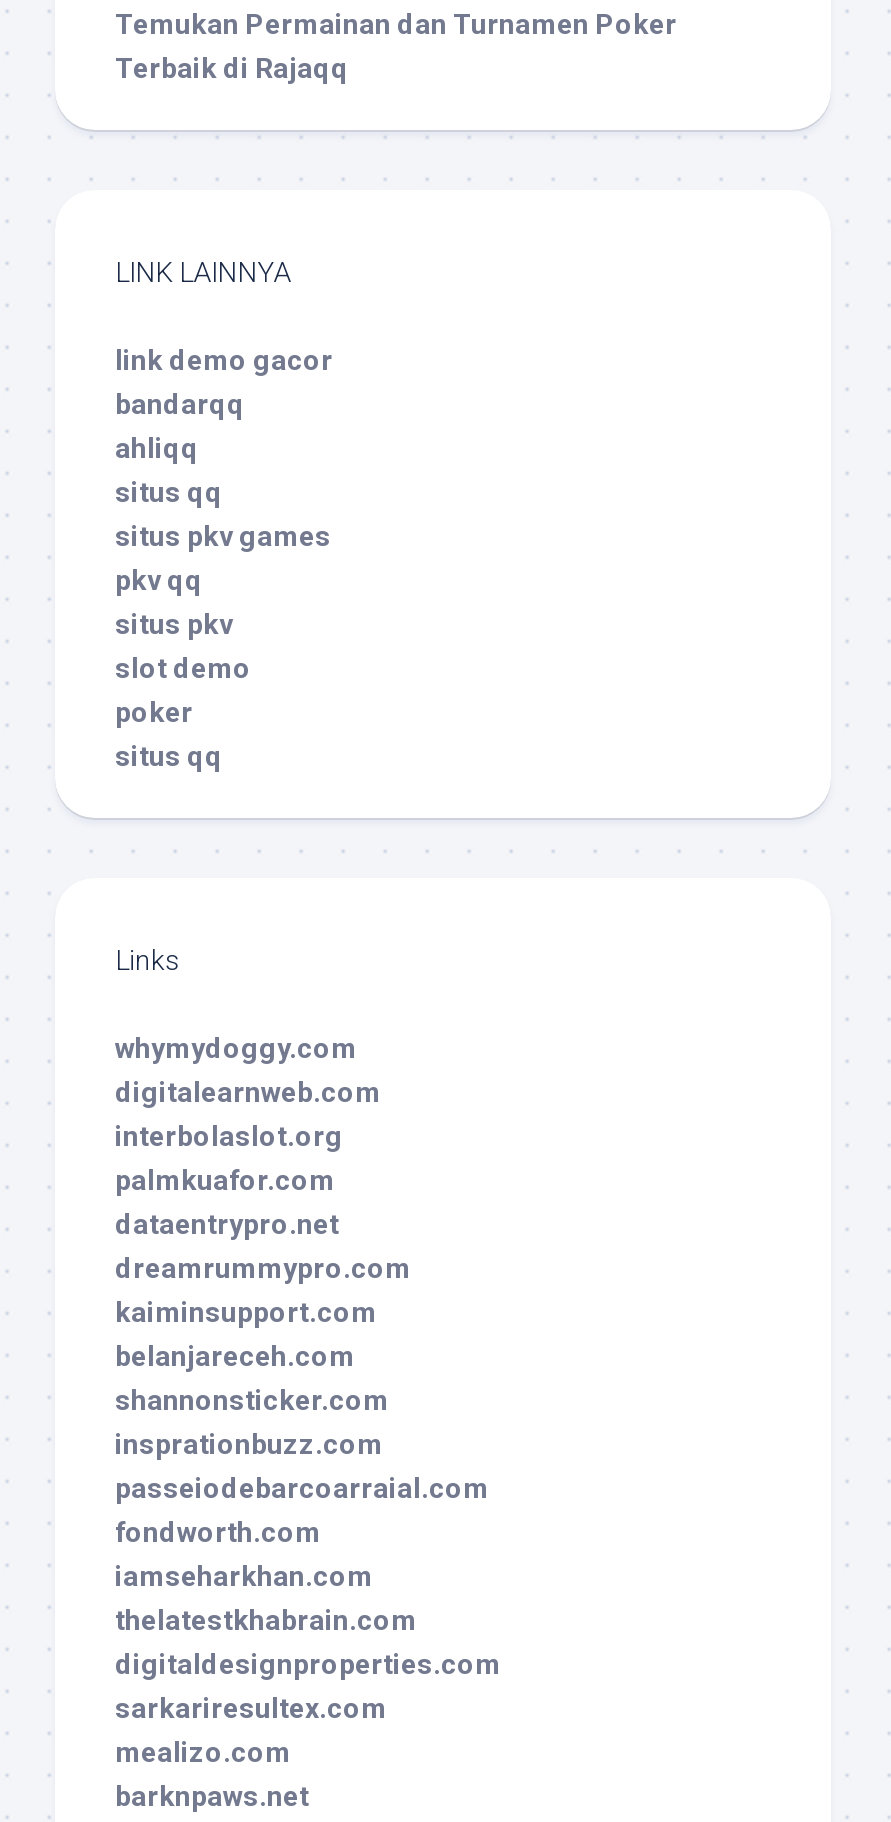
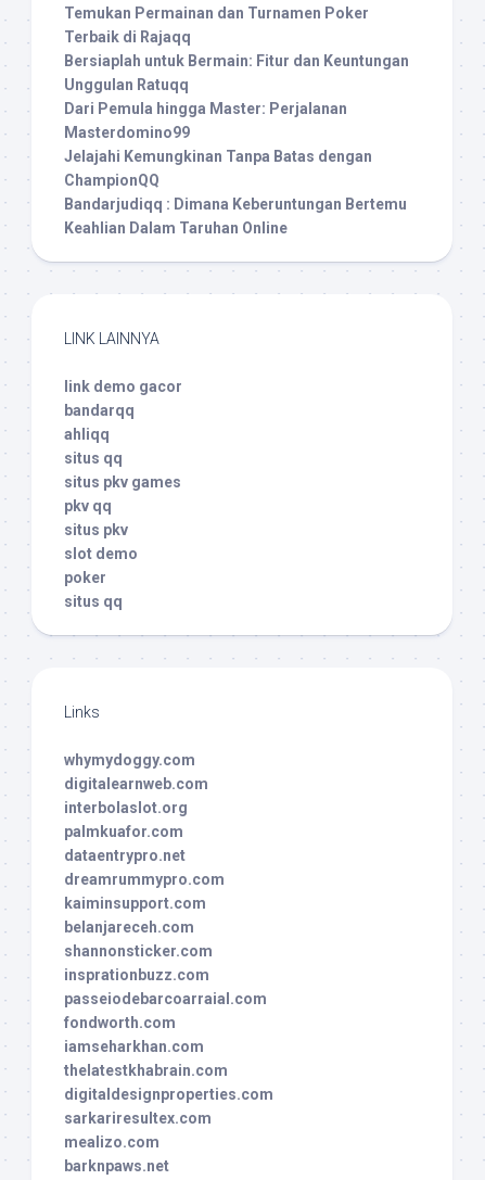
+ Bersiaplah untuk Bermain: Fitur dan Keuntungan
+ Unggulan Ratuqq
+ Dari Pemula hingga Master: Perjalanan
+ Masterdomino99
+ Jelajahi Kemungkinan Tanpa Batas dengan
+ ChampionQQ
+ Bandarjudiqq : Dimana Keberuntungan Bertemu
+ Keahlian Dalam Taruhan Online
